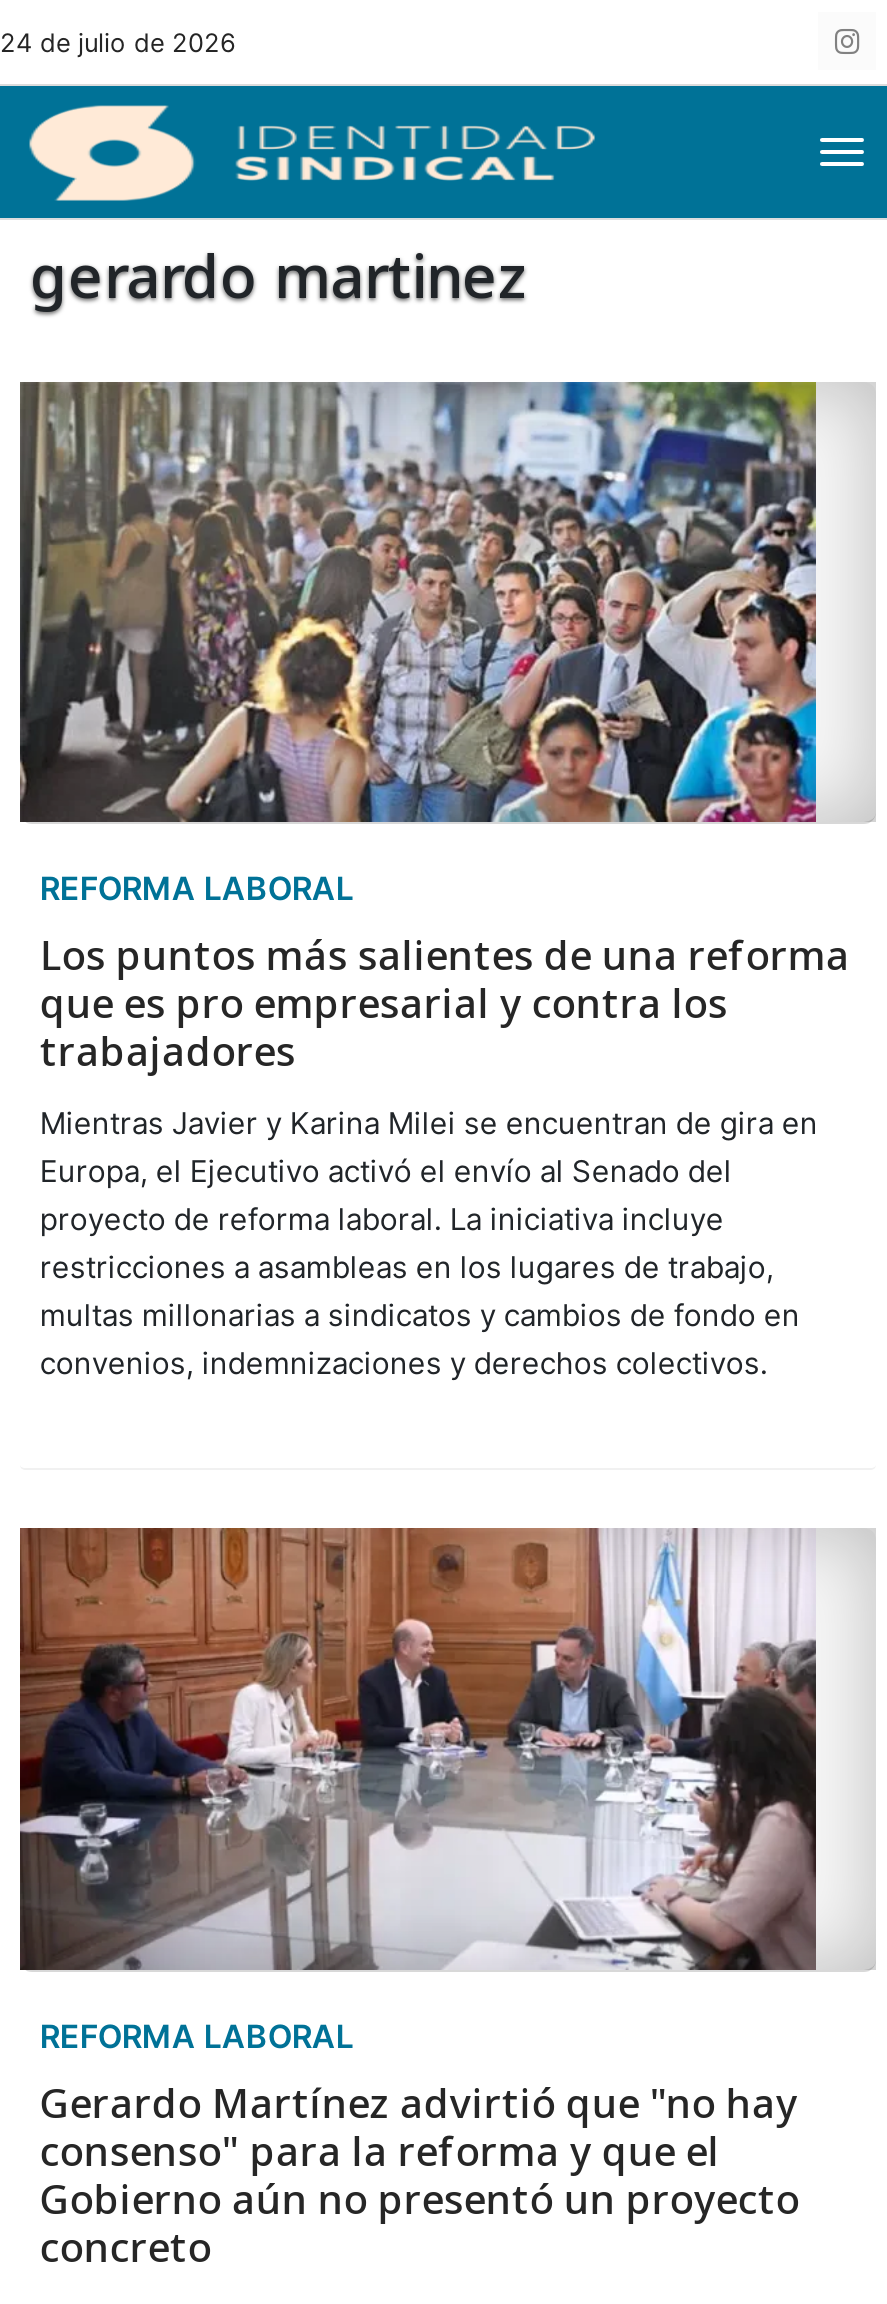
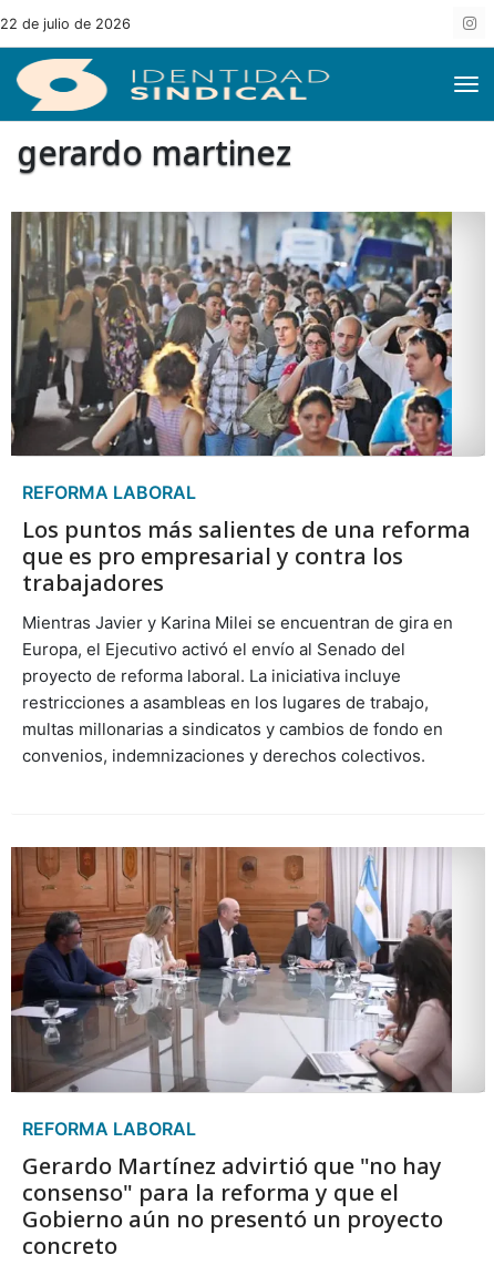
- 24 de julio de 2026
+ 22 de julio de 2026
